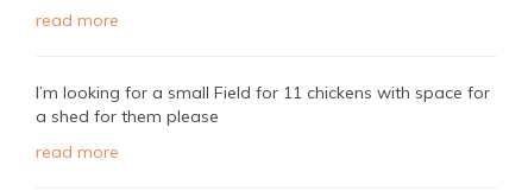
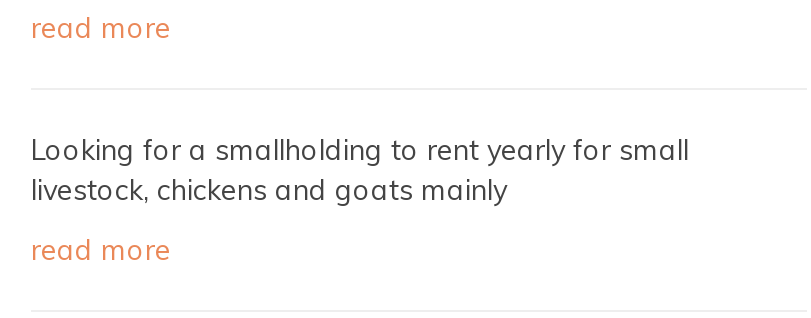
- I’m looking for a small Field for 11 chickens with space for
- a shed for them please
+ Looking for a smallholding to rent yearly for small
+ livestock, chickens and goats mainly
